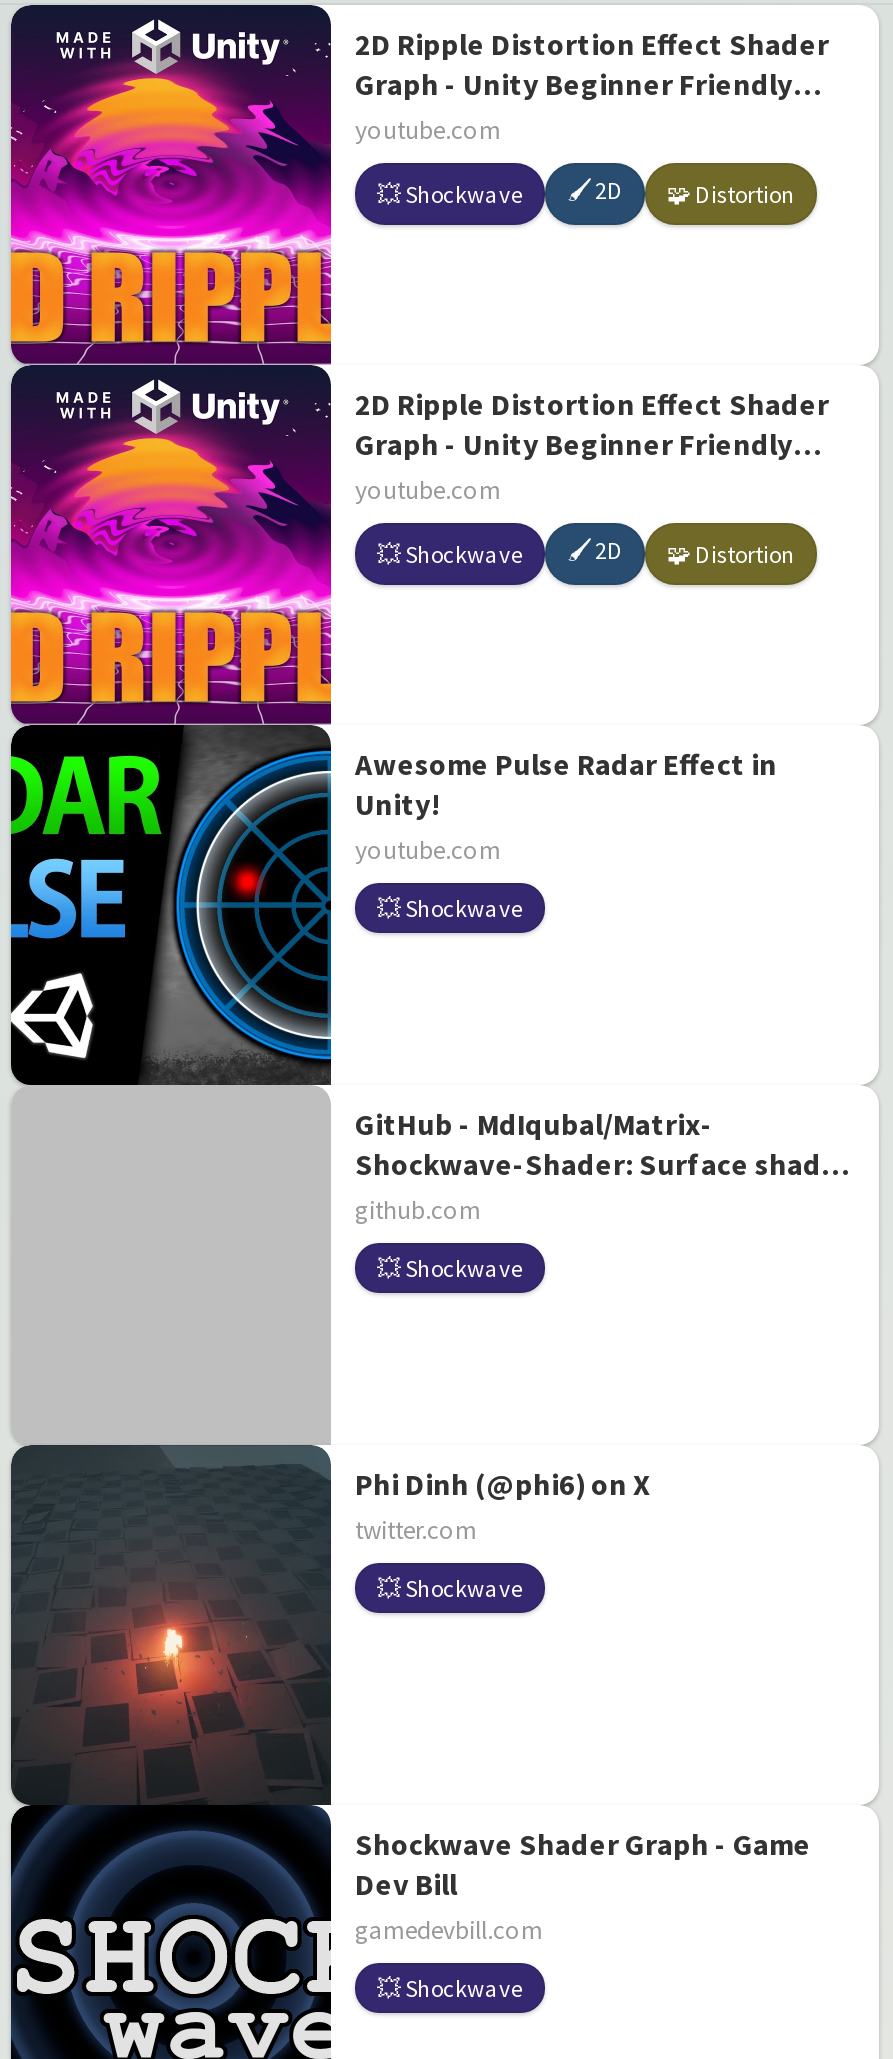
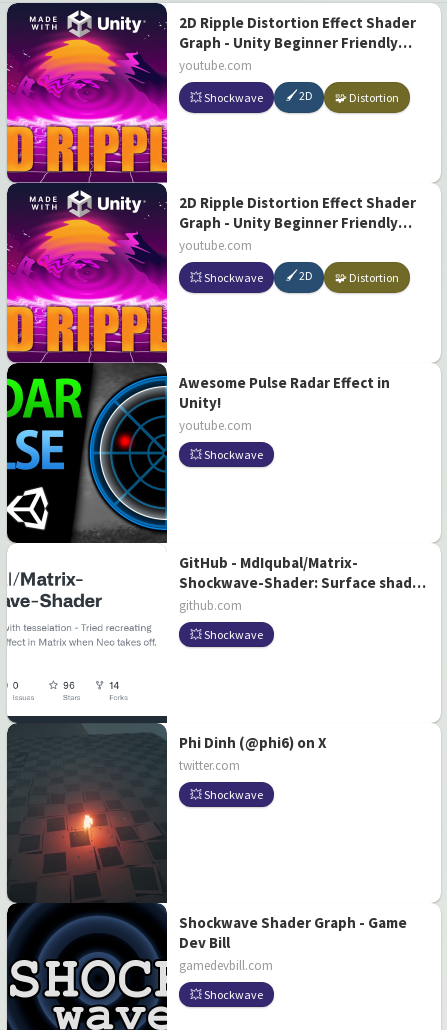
+ [image]
